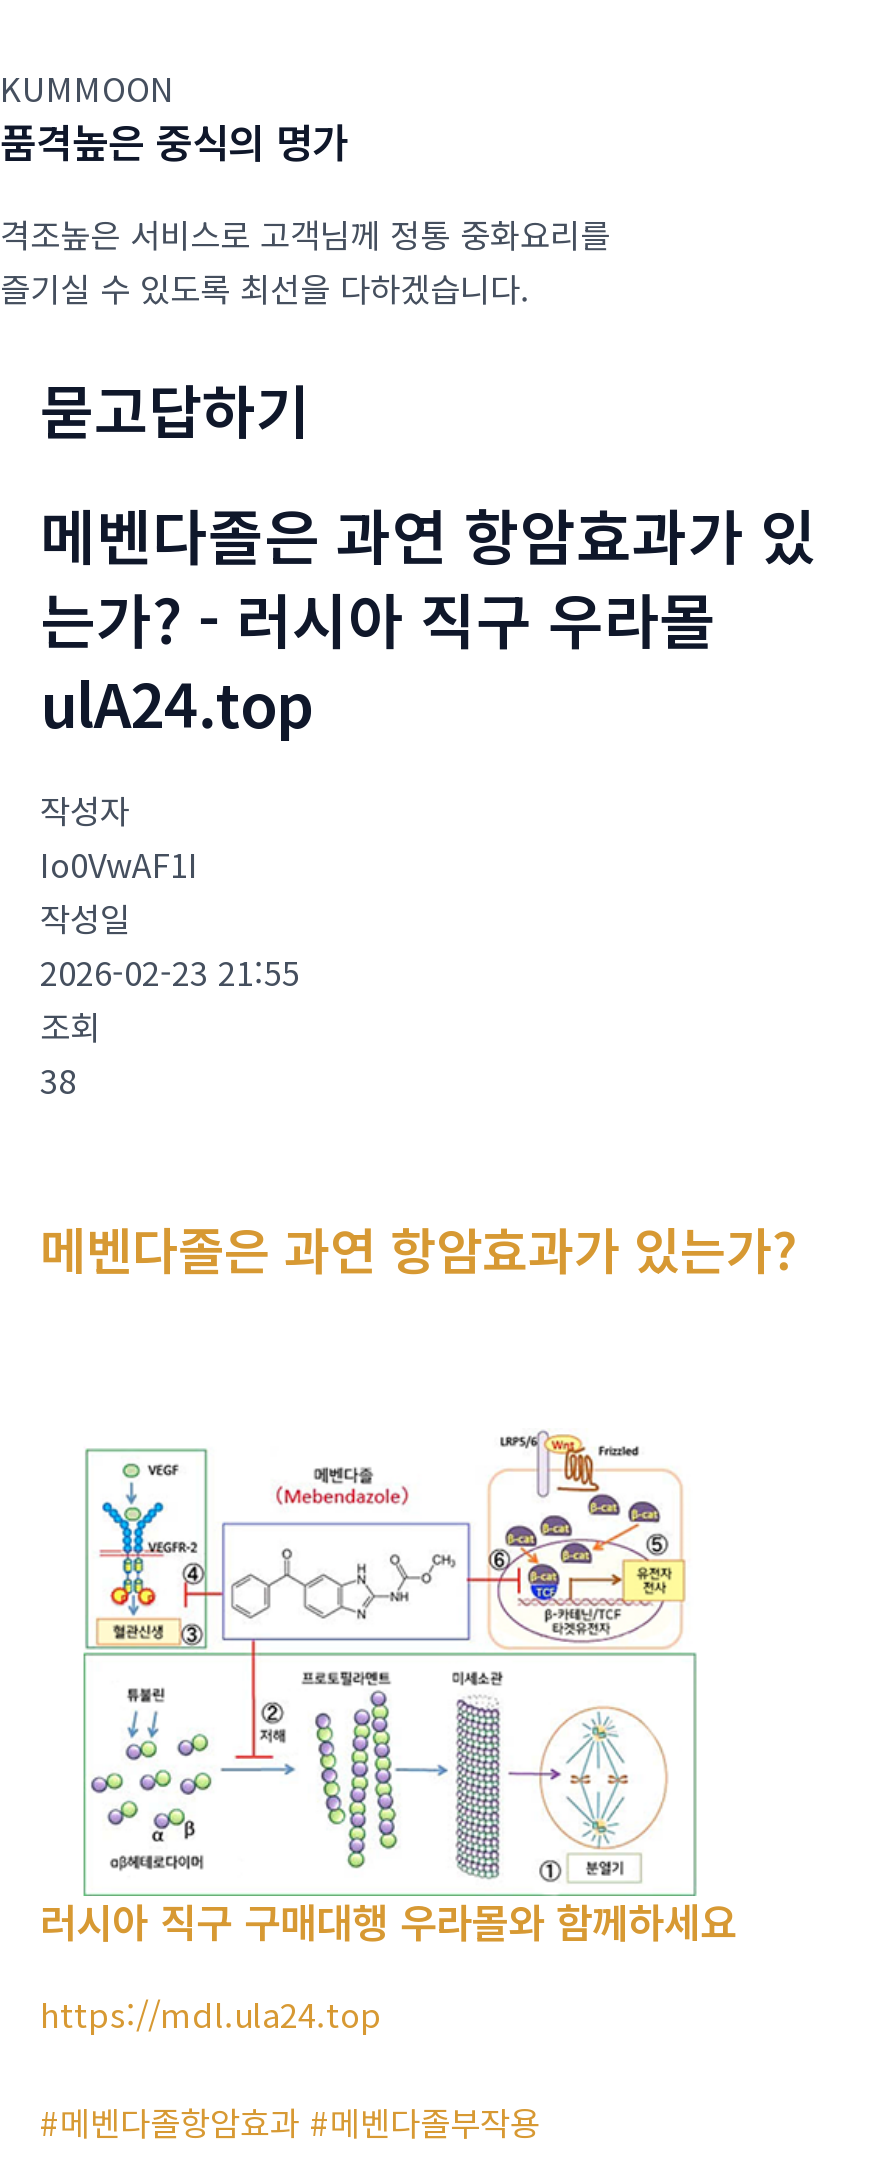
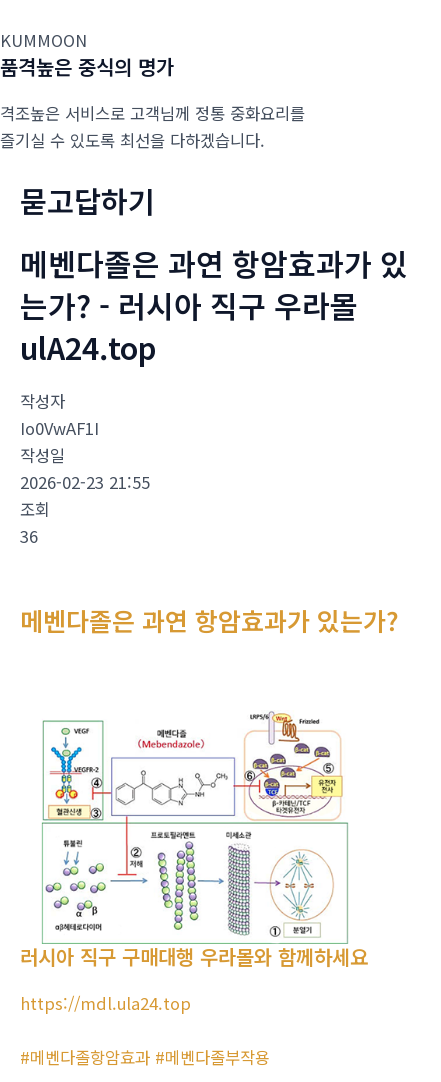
- 38
+ 36
